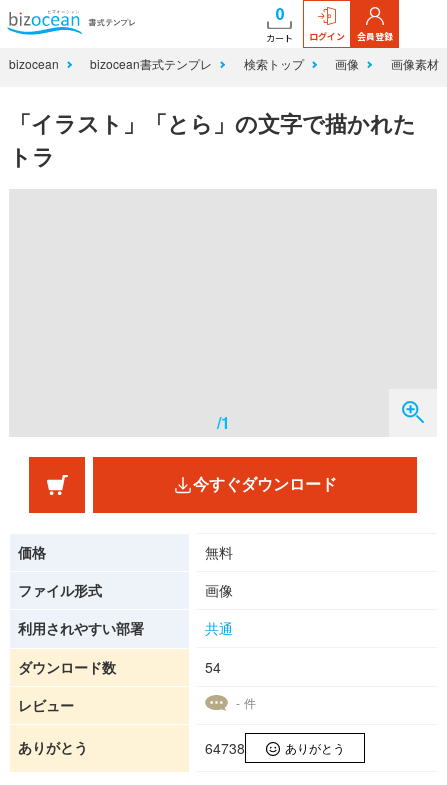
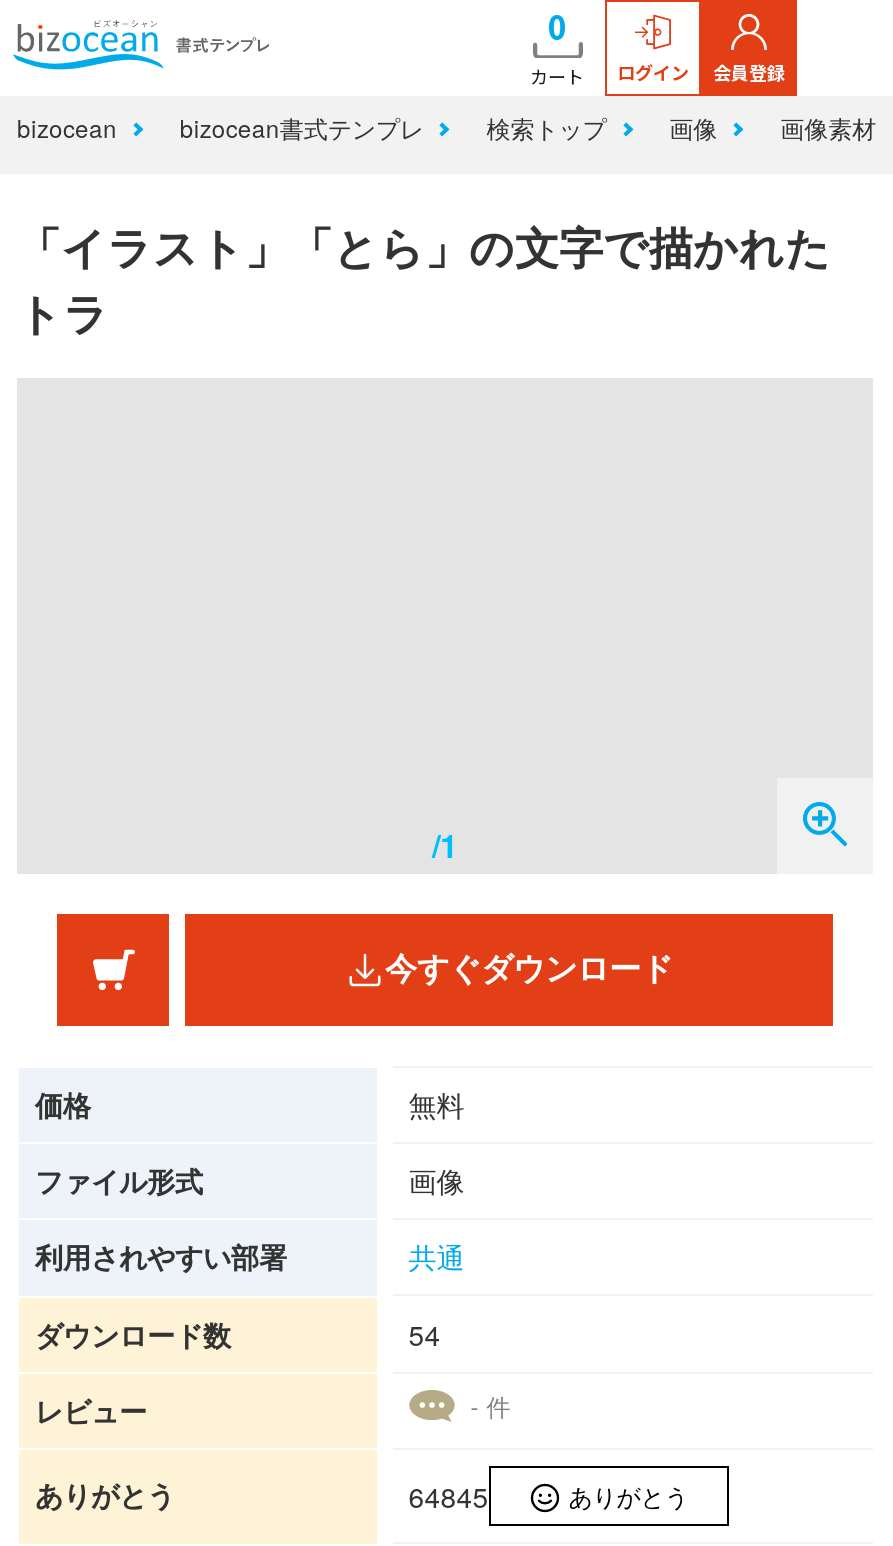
- 64738
+ 64845
